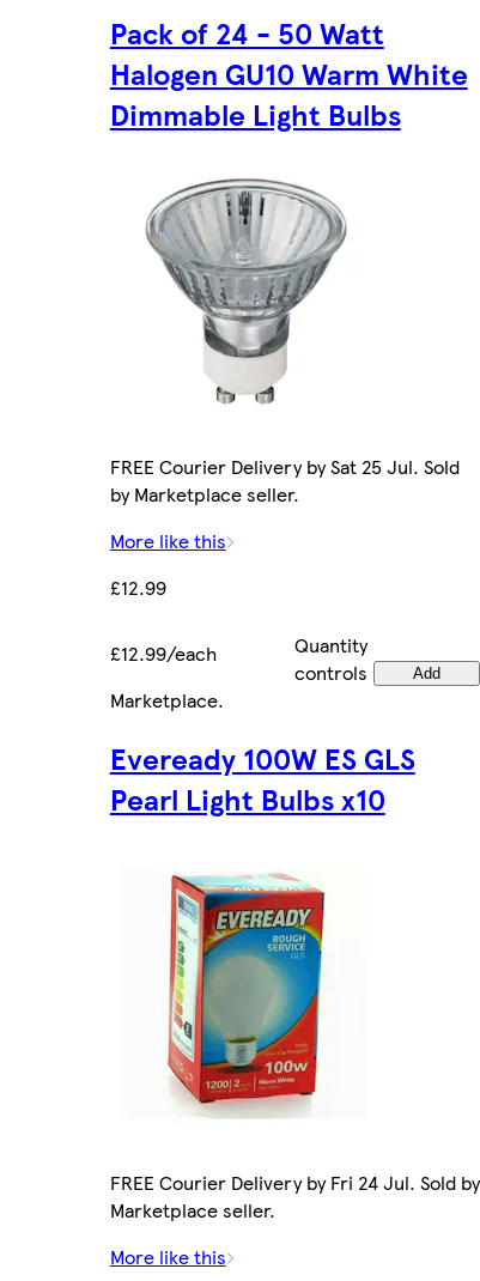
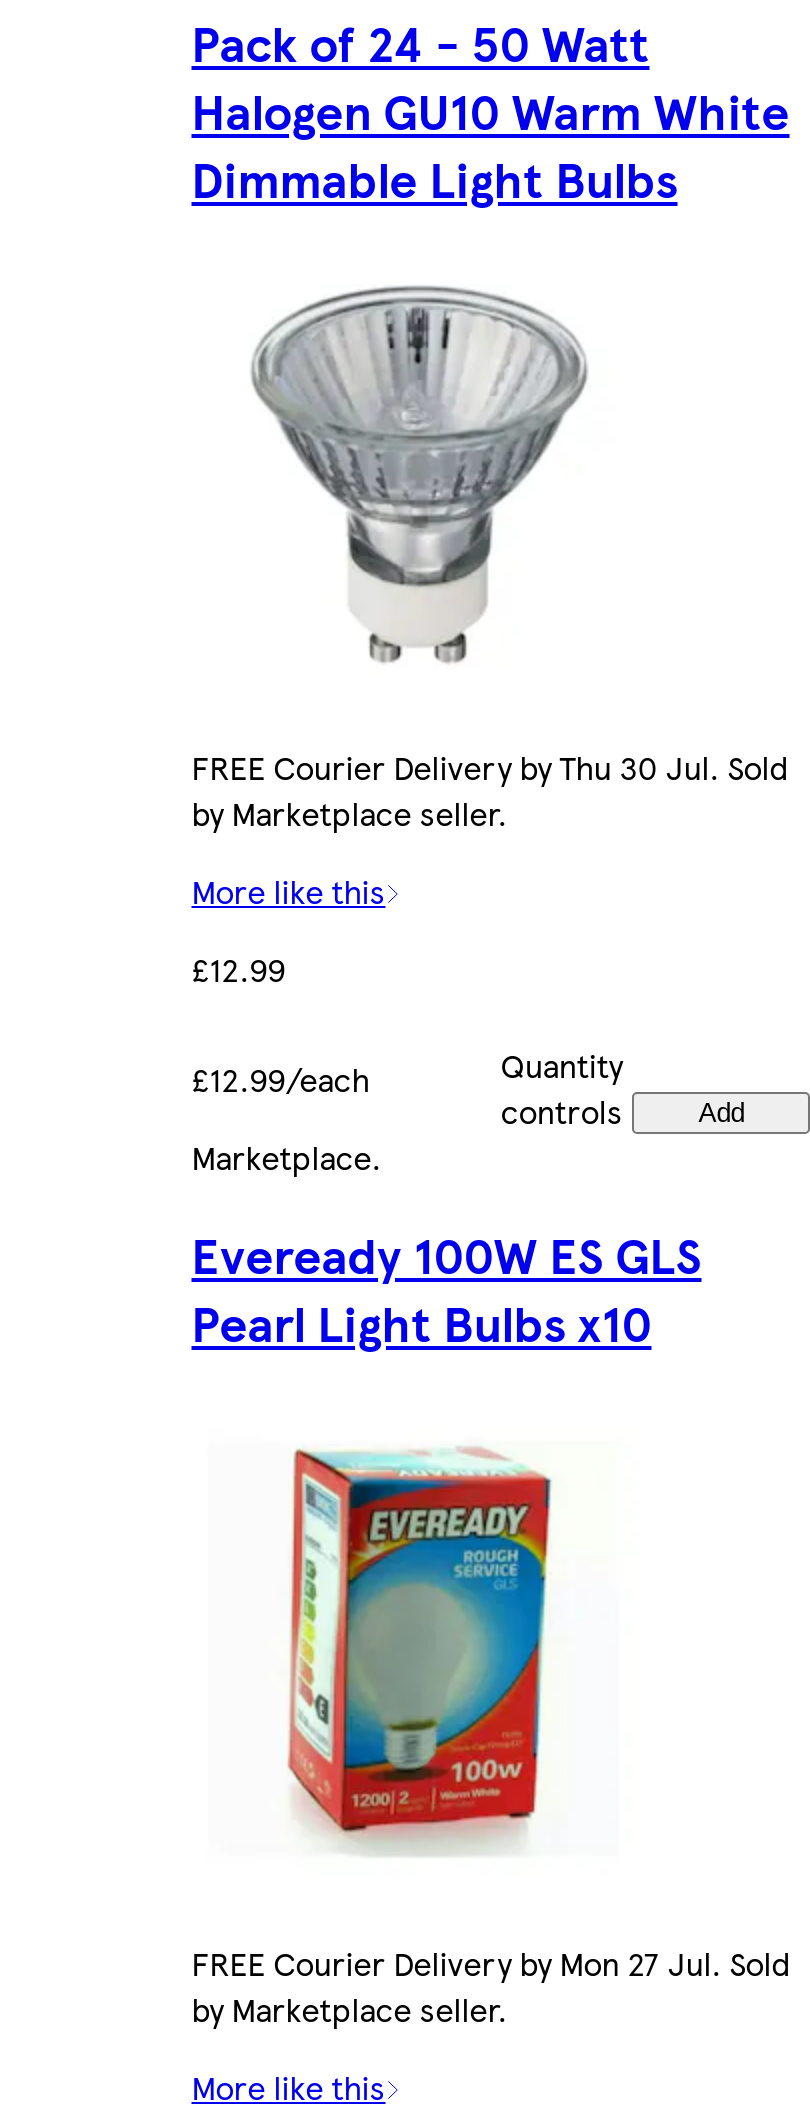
- FREE Courier Delivery by Sat 25 Jul. Sold
+ FREE Courier Delivery by Thu 30 Jul. Sold

- FREE Courier Delivery by Fri 24 Jul. Sold by
- Marketplace seller.
+ FREE Courier Delivery by Mon 27 Jul. Sold
+ by Marketplace seller.
